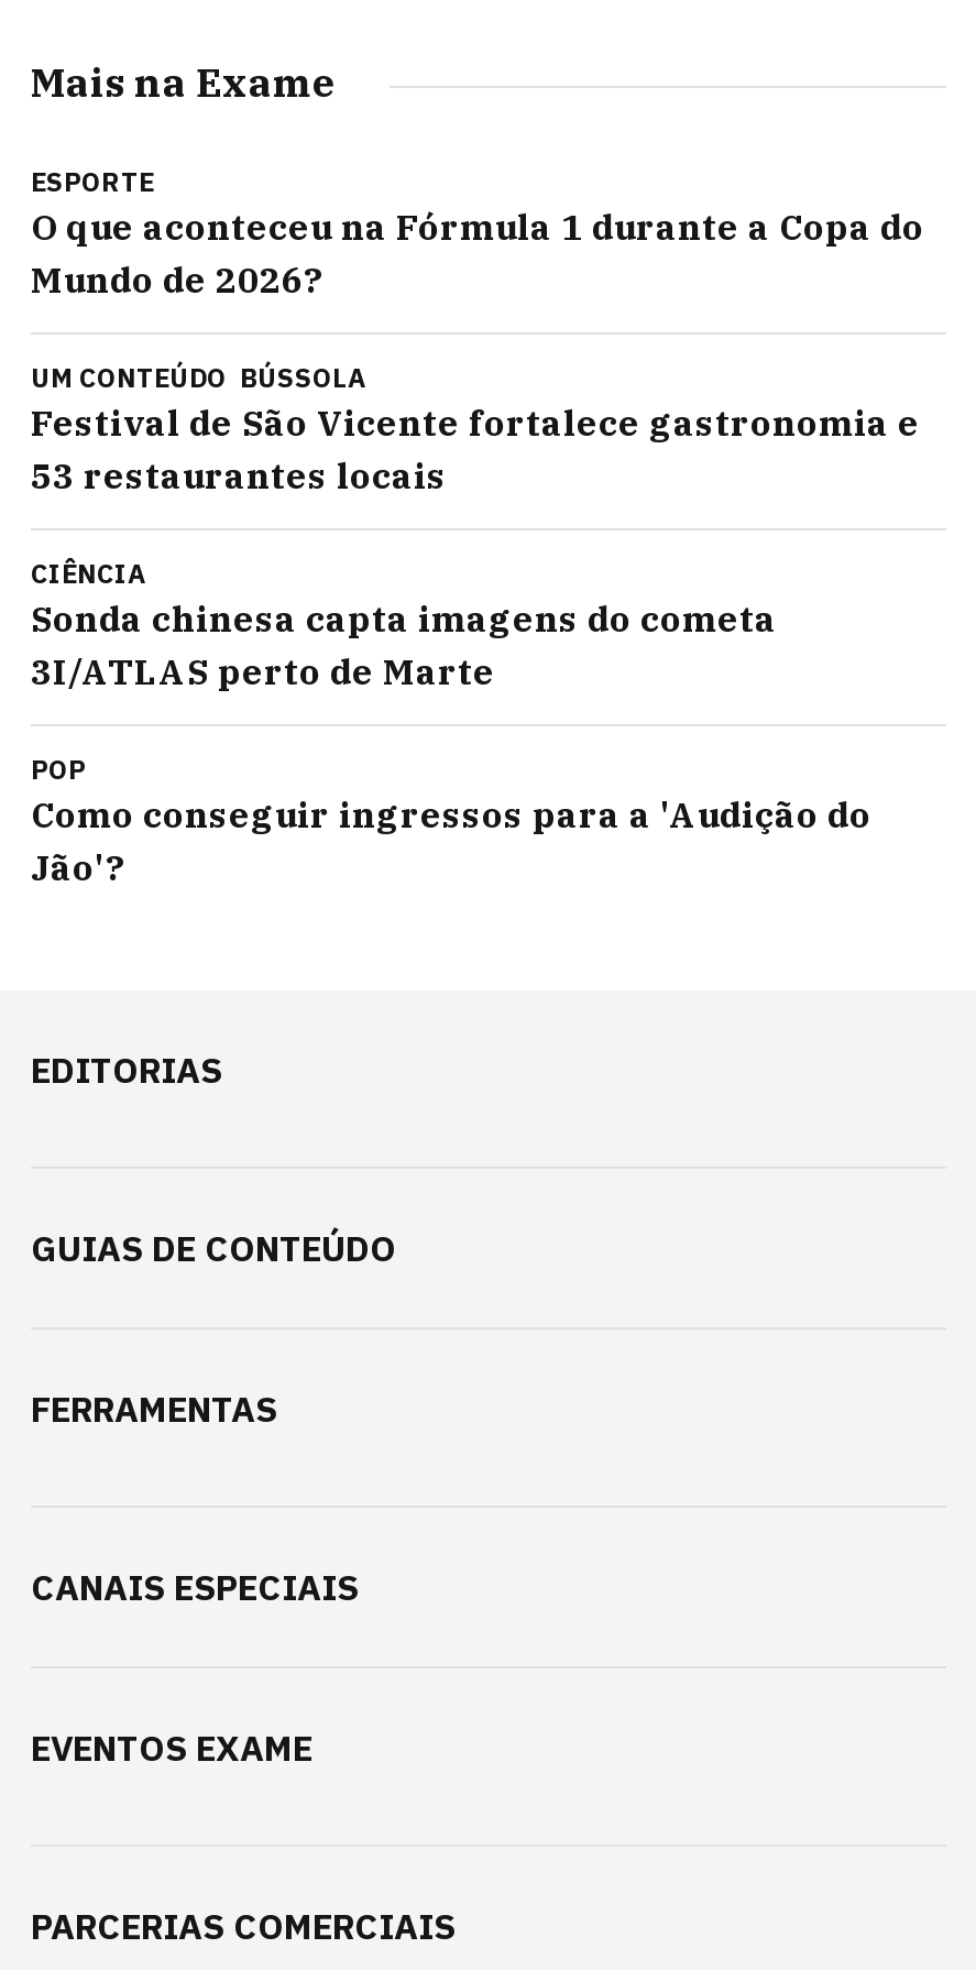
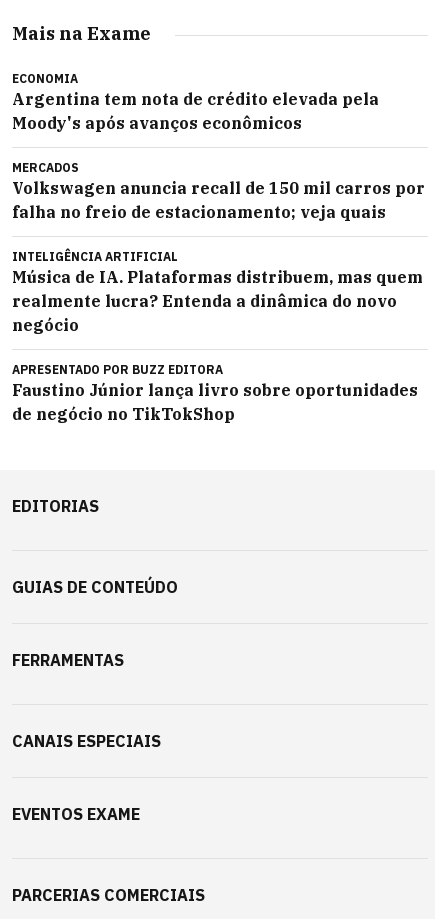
- ESPORTE
- O que aconteceu na Fórmula 1 durante a Copa do
- Mundo de 2026?
+ ECONOMIA
+ Argentina tem nota de crédito elevada pela
+ Moody's após avanços econômicos

- UM CONTEÚDO BÚSSOLA
- Festival de São Vicente fortalece gastronomia e
- 53 restaurantes locais
+ MERCADOS
+ Volkswagen anuncia recall de 150 mil carros por
+ falha no freio de estacionamento; veja quais

- CIÊNCIA
- Sonda chinesa capta imagens do cometa
- 3I/ATLAS perto de Marte
+ INTELIGÊNCIA ARTIFICIAL
+ Música de IA. Plataformas distribuem, mas quem
+ realmente lucra? Entenda a dinâmica do novo
+ negócio

- POP
- Como conseguir ingressos para a 'Audição do
- Jão'?
+ APRESENTADO POR BUZZ EDITORA
+ Faustino Júnior lança livro sobre oportunidades
+ de negócio no TikTokShop
